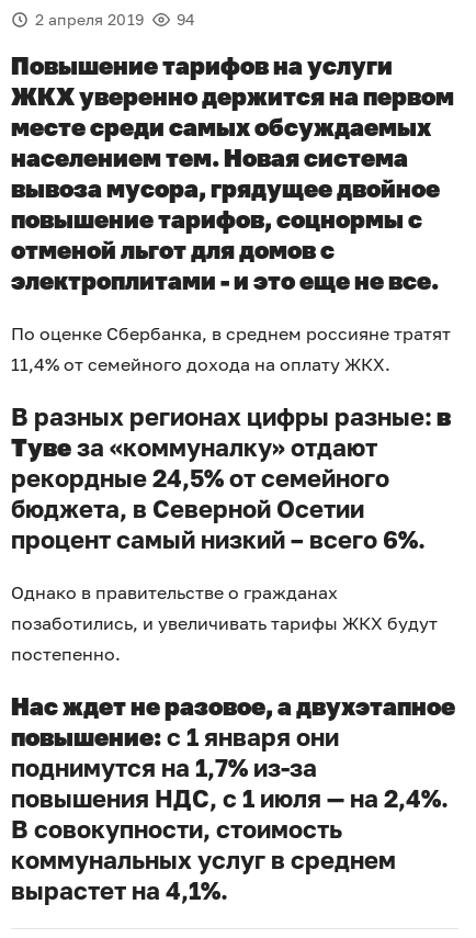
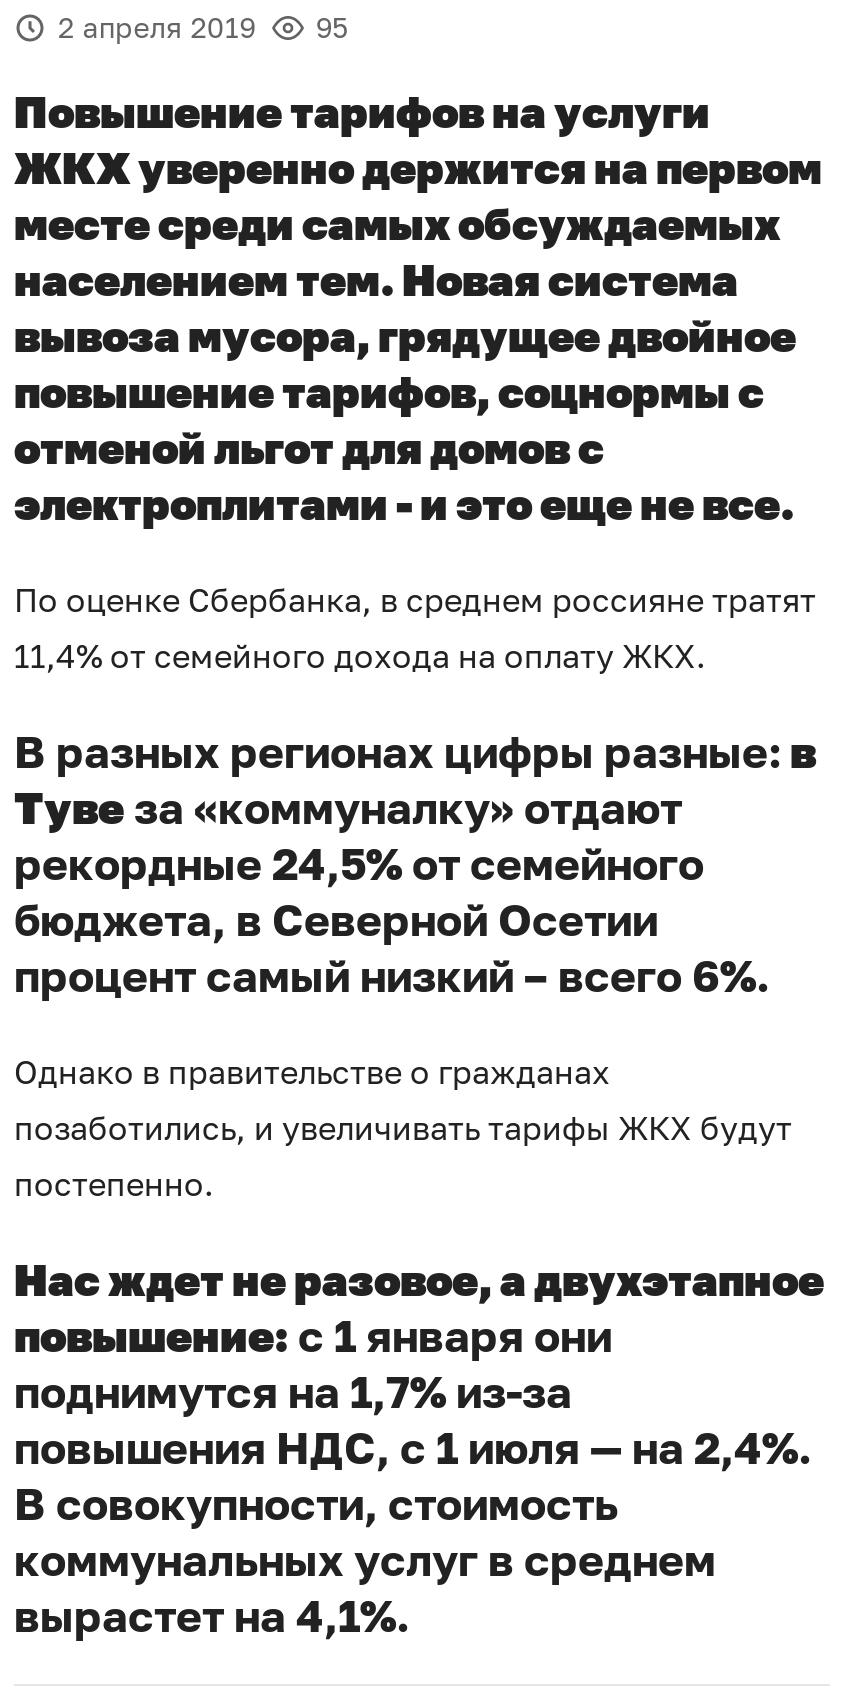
- 2 апреля 2019 94
+ 2 апреля 2019 95
